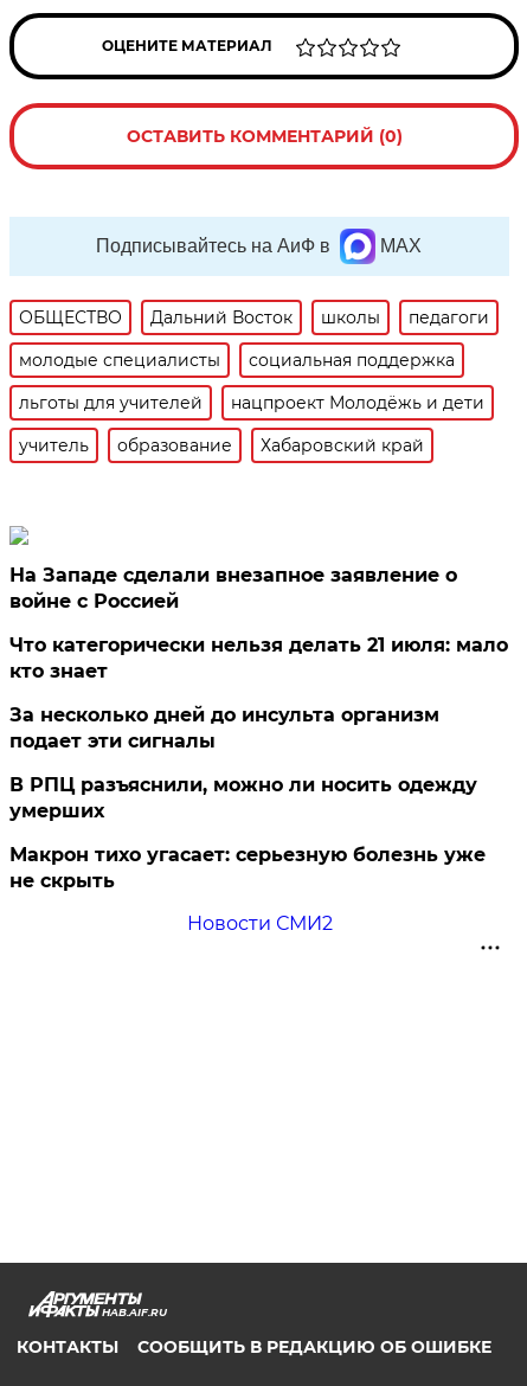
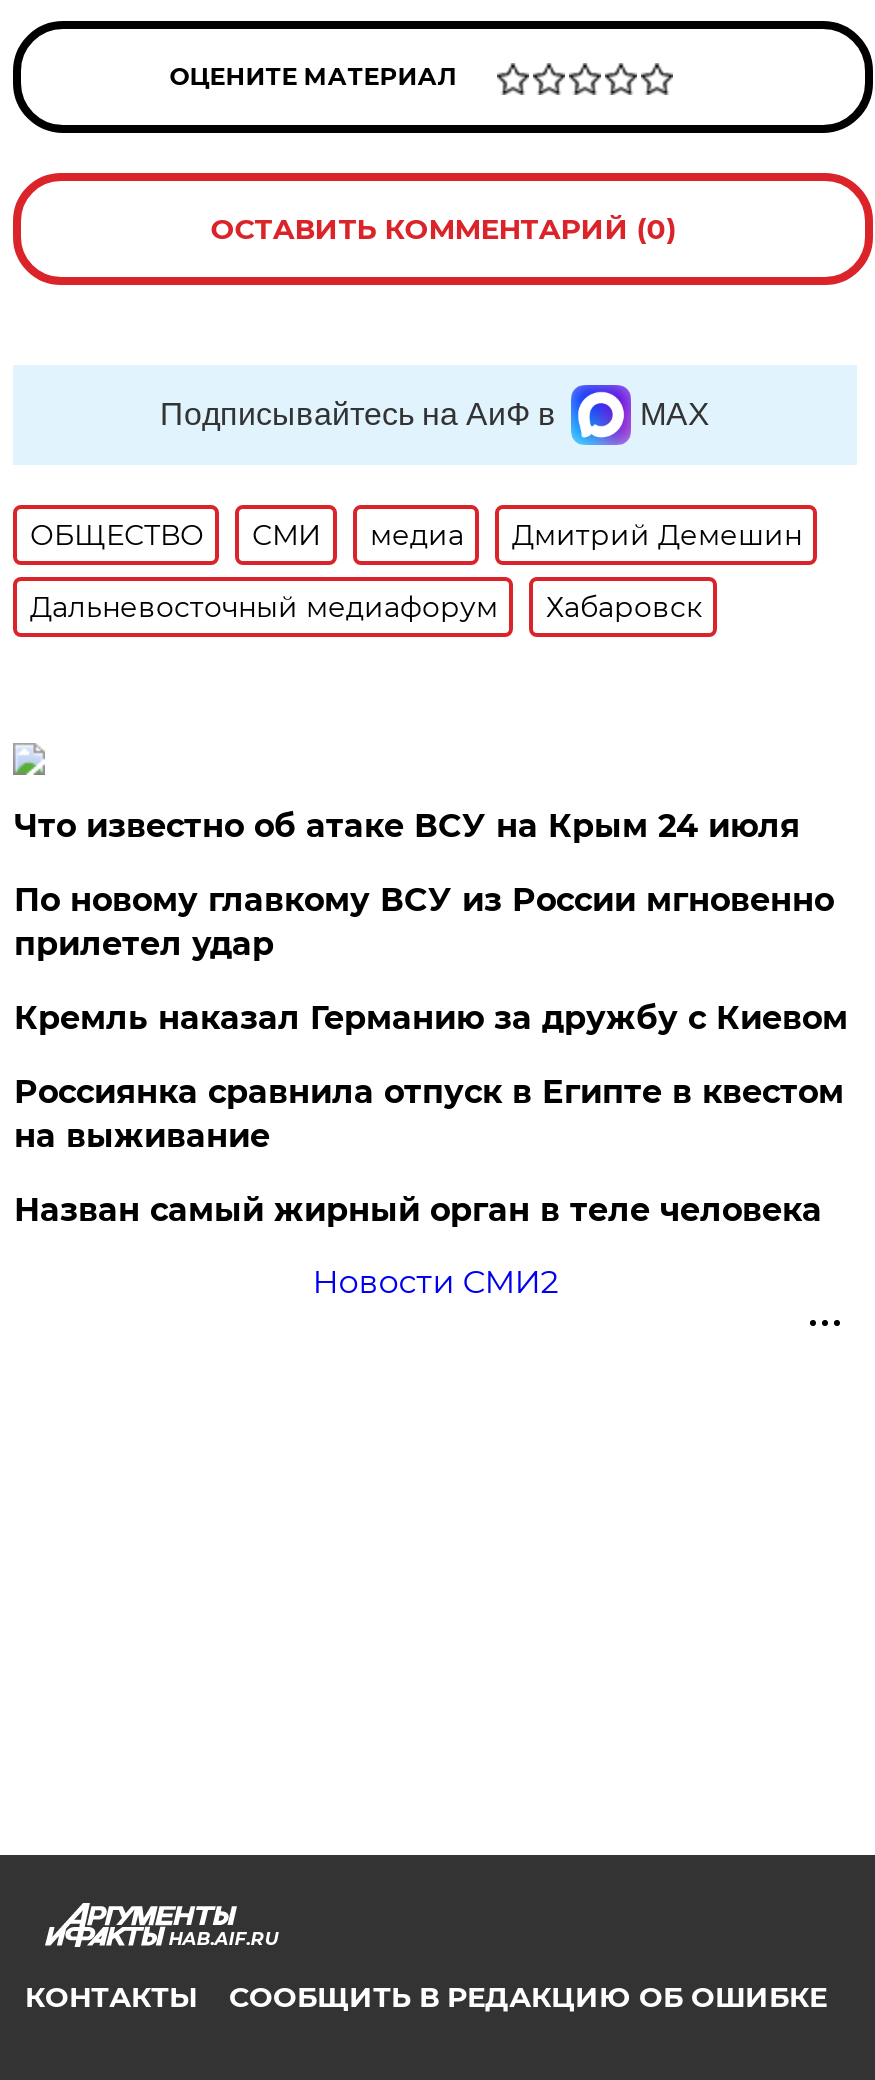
- Дальний Восток
- школы
- педагоги
- молодые специалисты
- социальная поддержка
- льготы для учителей
- нацпроект Молодёжь и дети
- учитель
- образование
- Хабаровский край
+ СМИ
+ медиа
+ Дмитрий Демешин
+ Дальневосточный медиафорум
+ Хабаровск

- На Западе сделали внезапное заявление о
- войне с Россией
- Что категорически нельзя делать 21 июля: мало
- кто знает
- За несколько дней до инсульта организм
- подает эти сигналы
- В РПЦ разъяснили, можно ли носить одежду
- умерших
- Макрон тихо угасает: серьезную болезнь уже
- не скрыть
+ Что известно об атаке ВСУ на Крым 24 июля
+ По новому главкому ВСУ из России мгновенно
+ прилетел удар
+ Кремль наказал Германию за дружбу с Киевом
+ Россиянка сравнила отпуск в Египте в квестом
+ на выживание
+ Назван самый жирный орган в теле человека
